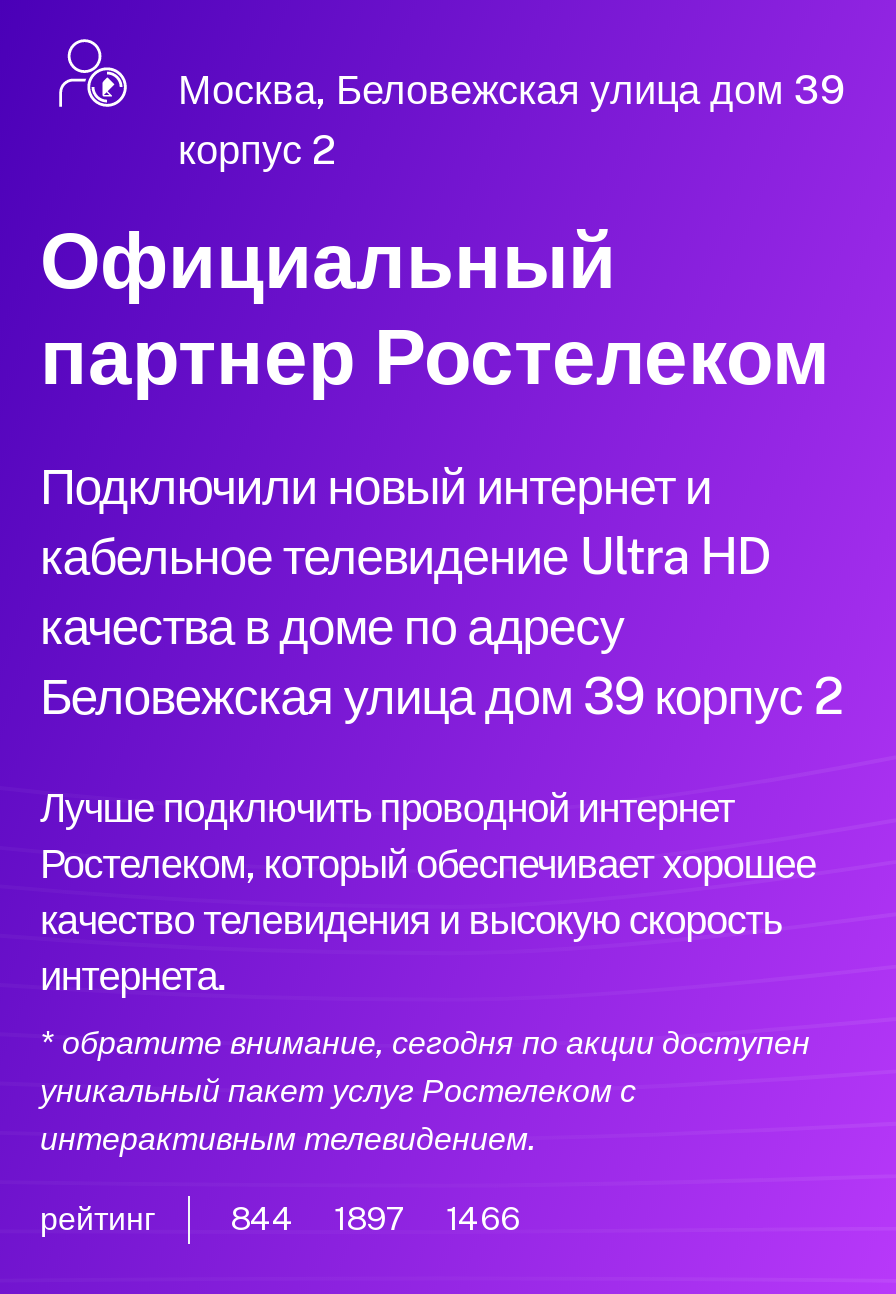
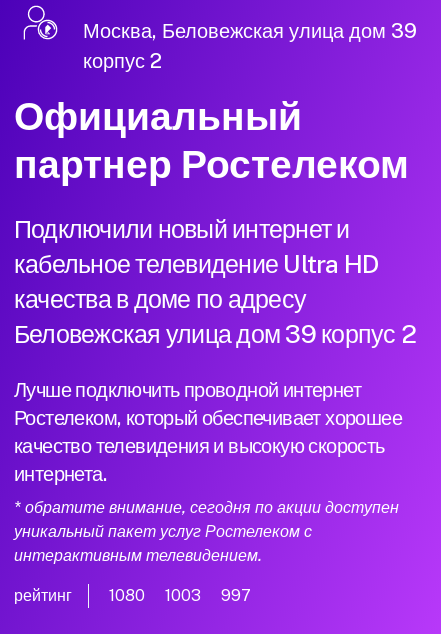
- 844
+ 1080

- 1897
+ 1003

- 1466
+ 997
